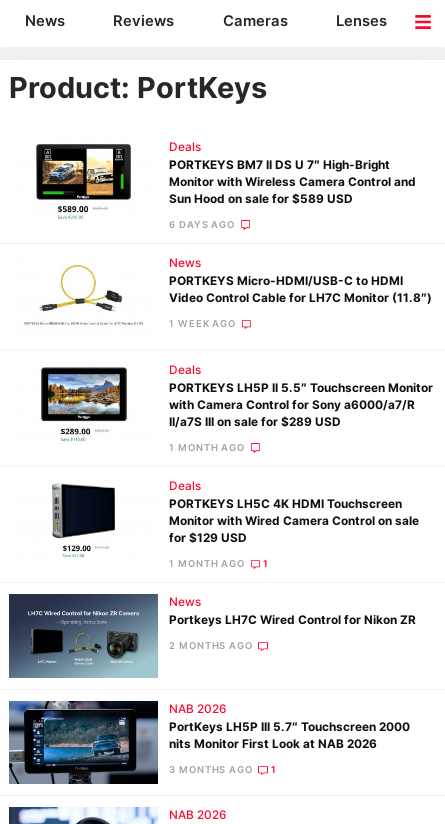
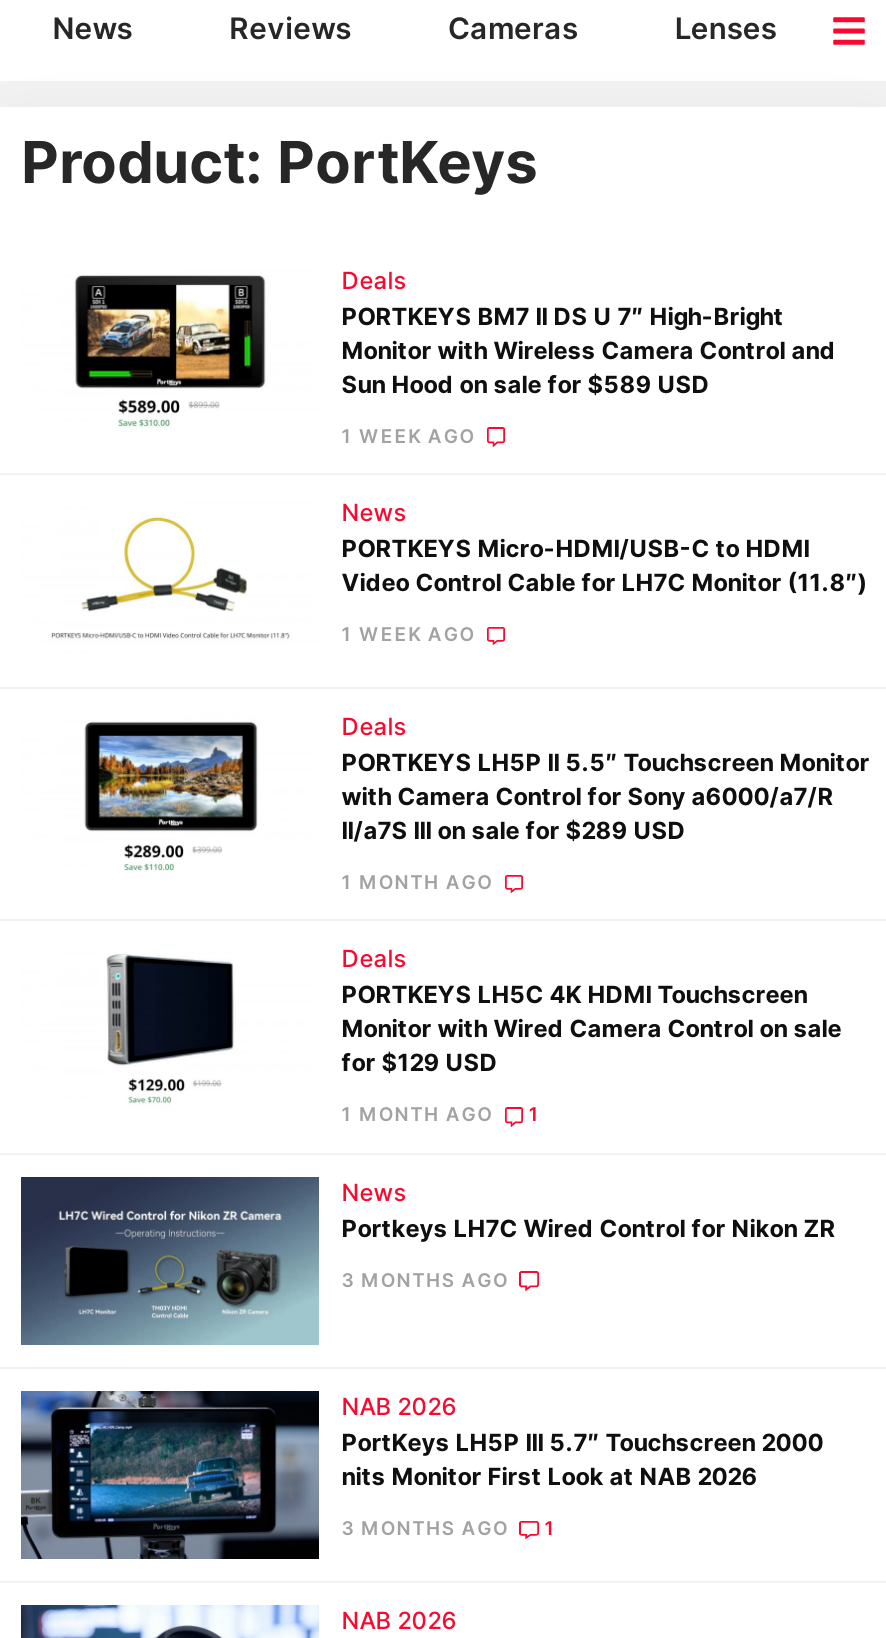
- 6 DAYS AGO
+ 1 WEEK AGO

- 2 MONTHS AGO
+ 3 MONTHS AGO
